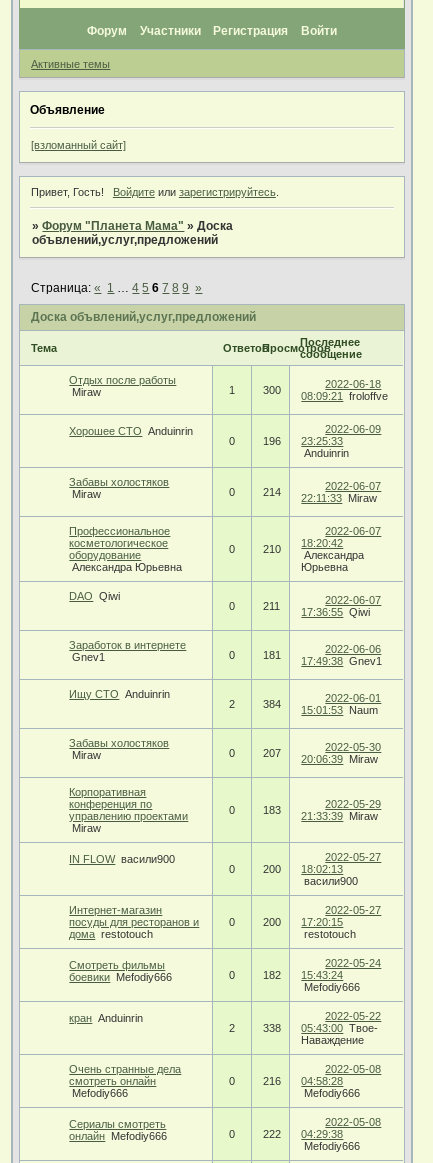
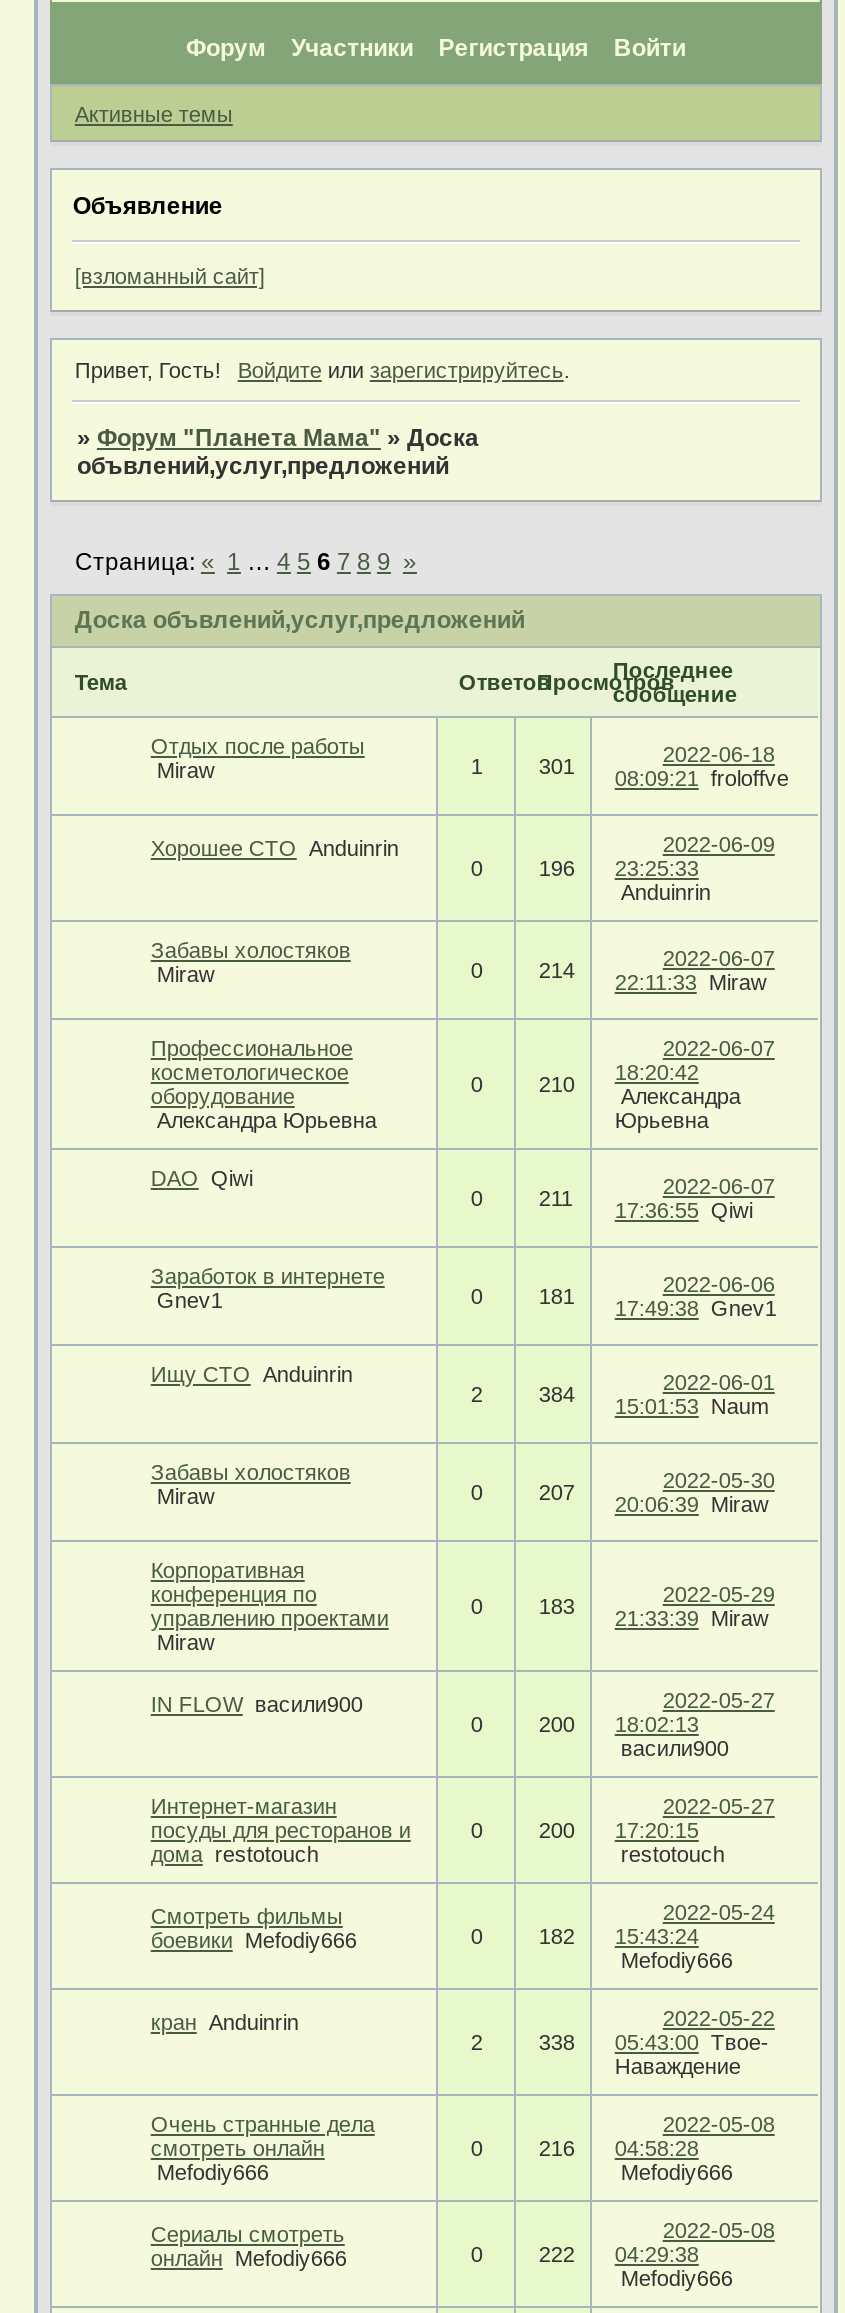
- 300 08:09:21 froloffve
+ 301 08:09:21 froloffve
